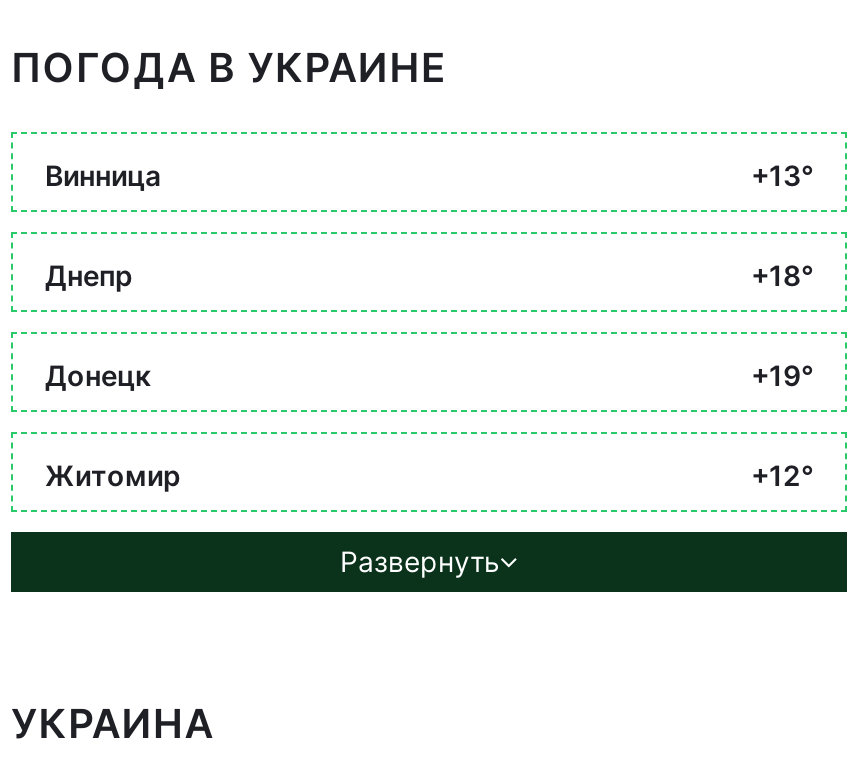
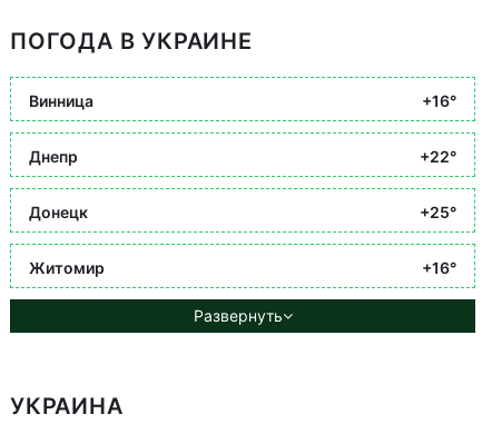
- +13°
+ +16°

- +18°
+ +22°

- +19°
+ +25°

- +12°
+ +16°
